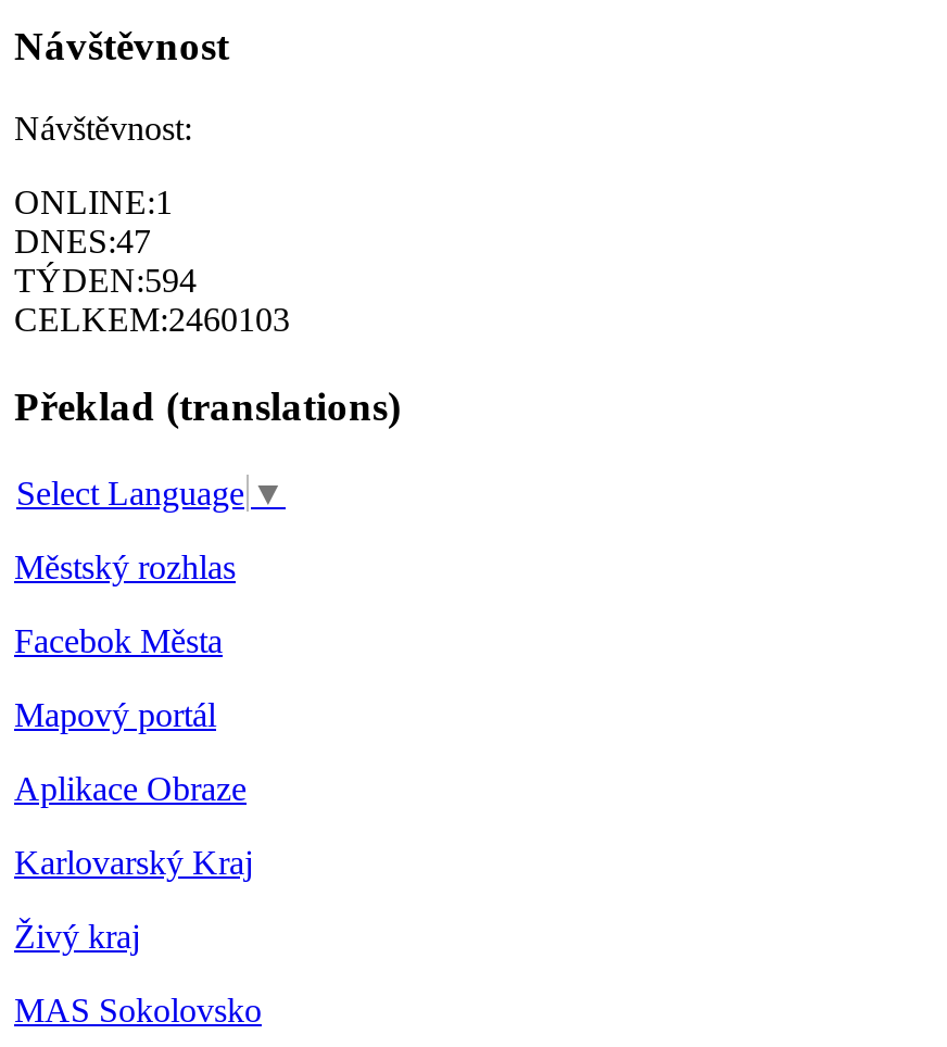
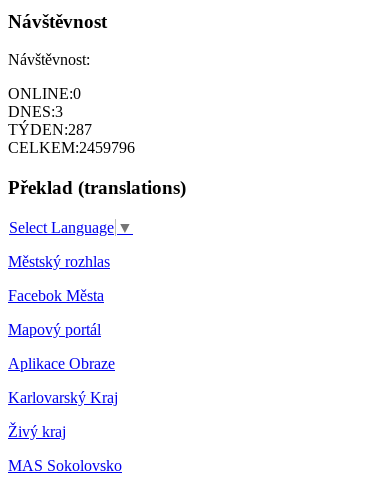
- ONLINE:1
+ ONLINE:0

- DNES:47
+ DNES:3

- TÝDEN:594
+ TÝDEN:287

- CELKEM:2460103
+ CELKEM:2459796
